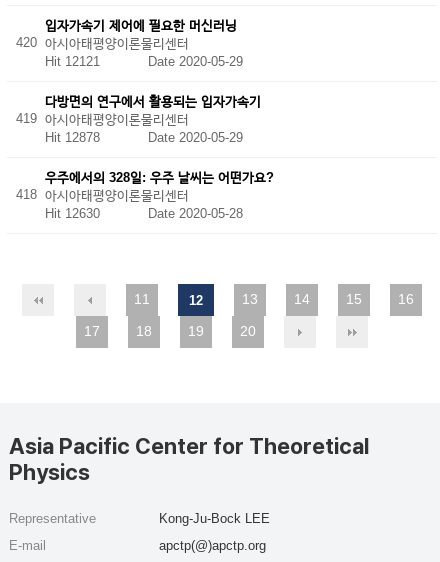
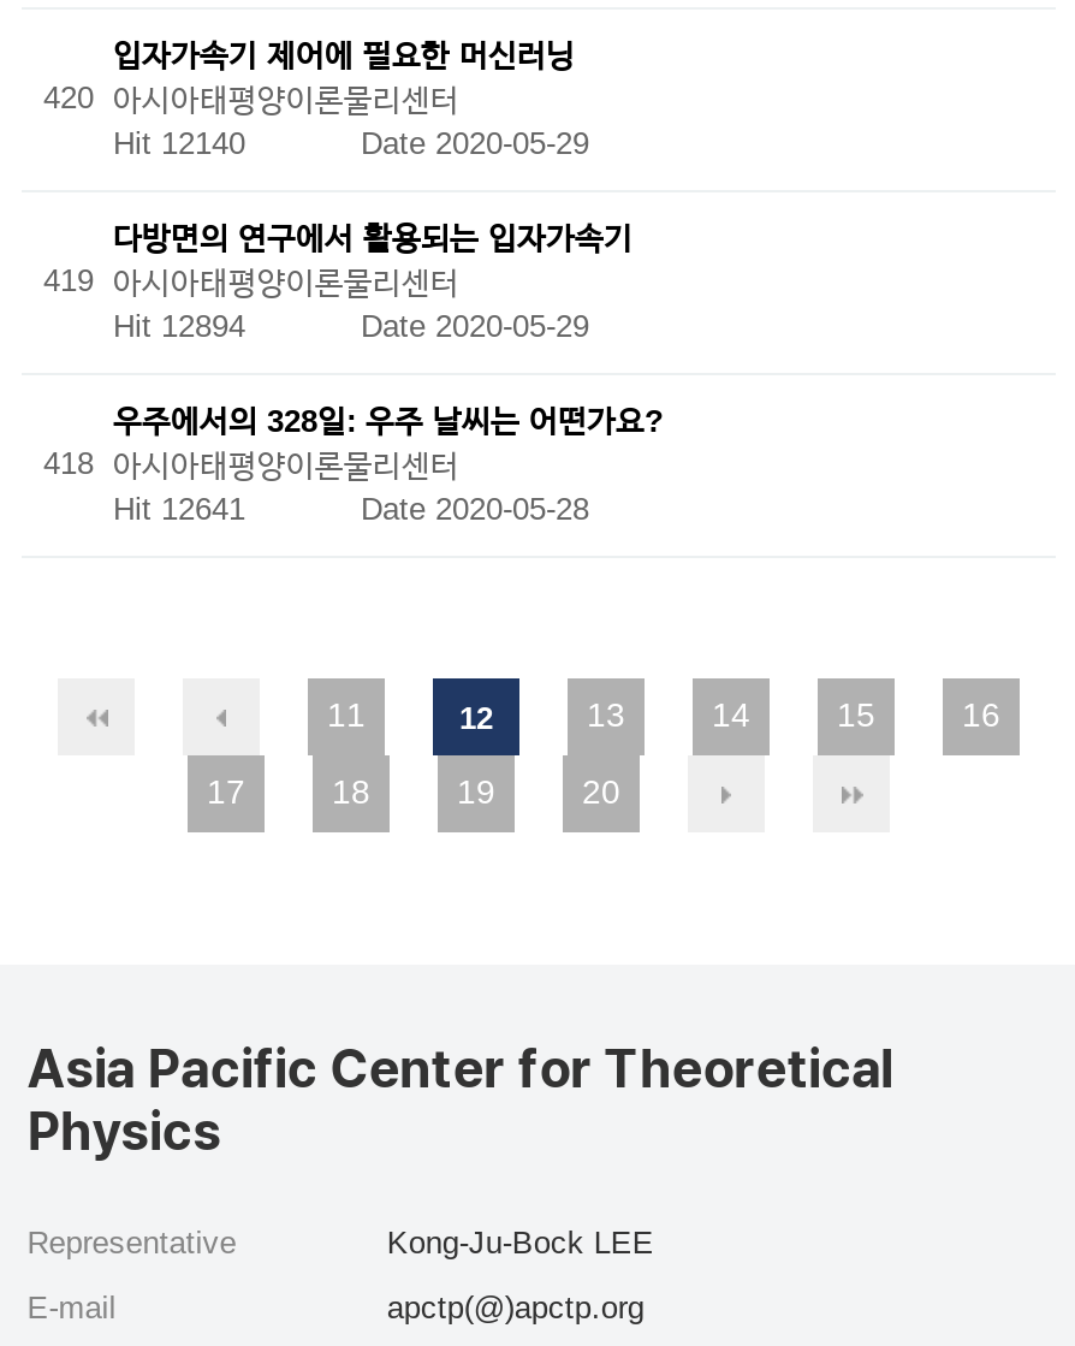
- Hit 12121 Date 2020-05-29
+ Hit 12140 Date 2020-05-29

- Hit 12878 Date 2020-05-29
+ Hit 12894 Date 2020-05-29

- Hit 12630 Date 2020-05-28
+ Hit 12641 Date 2020-05-28
